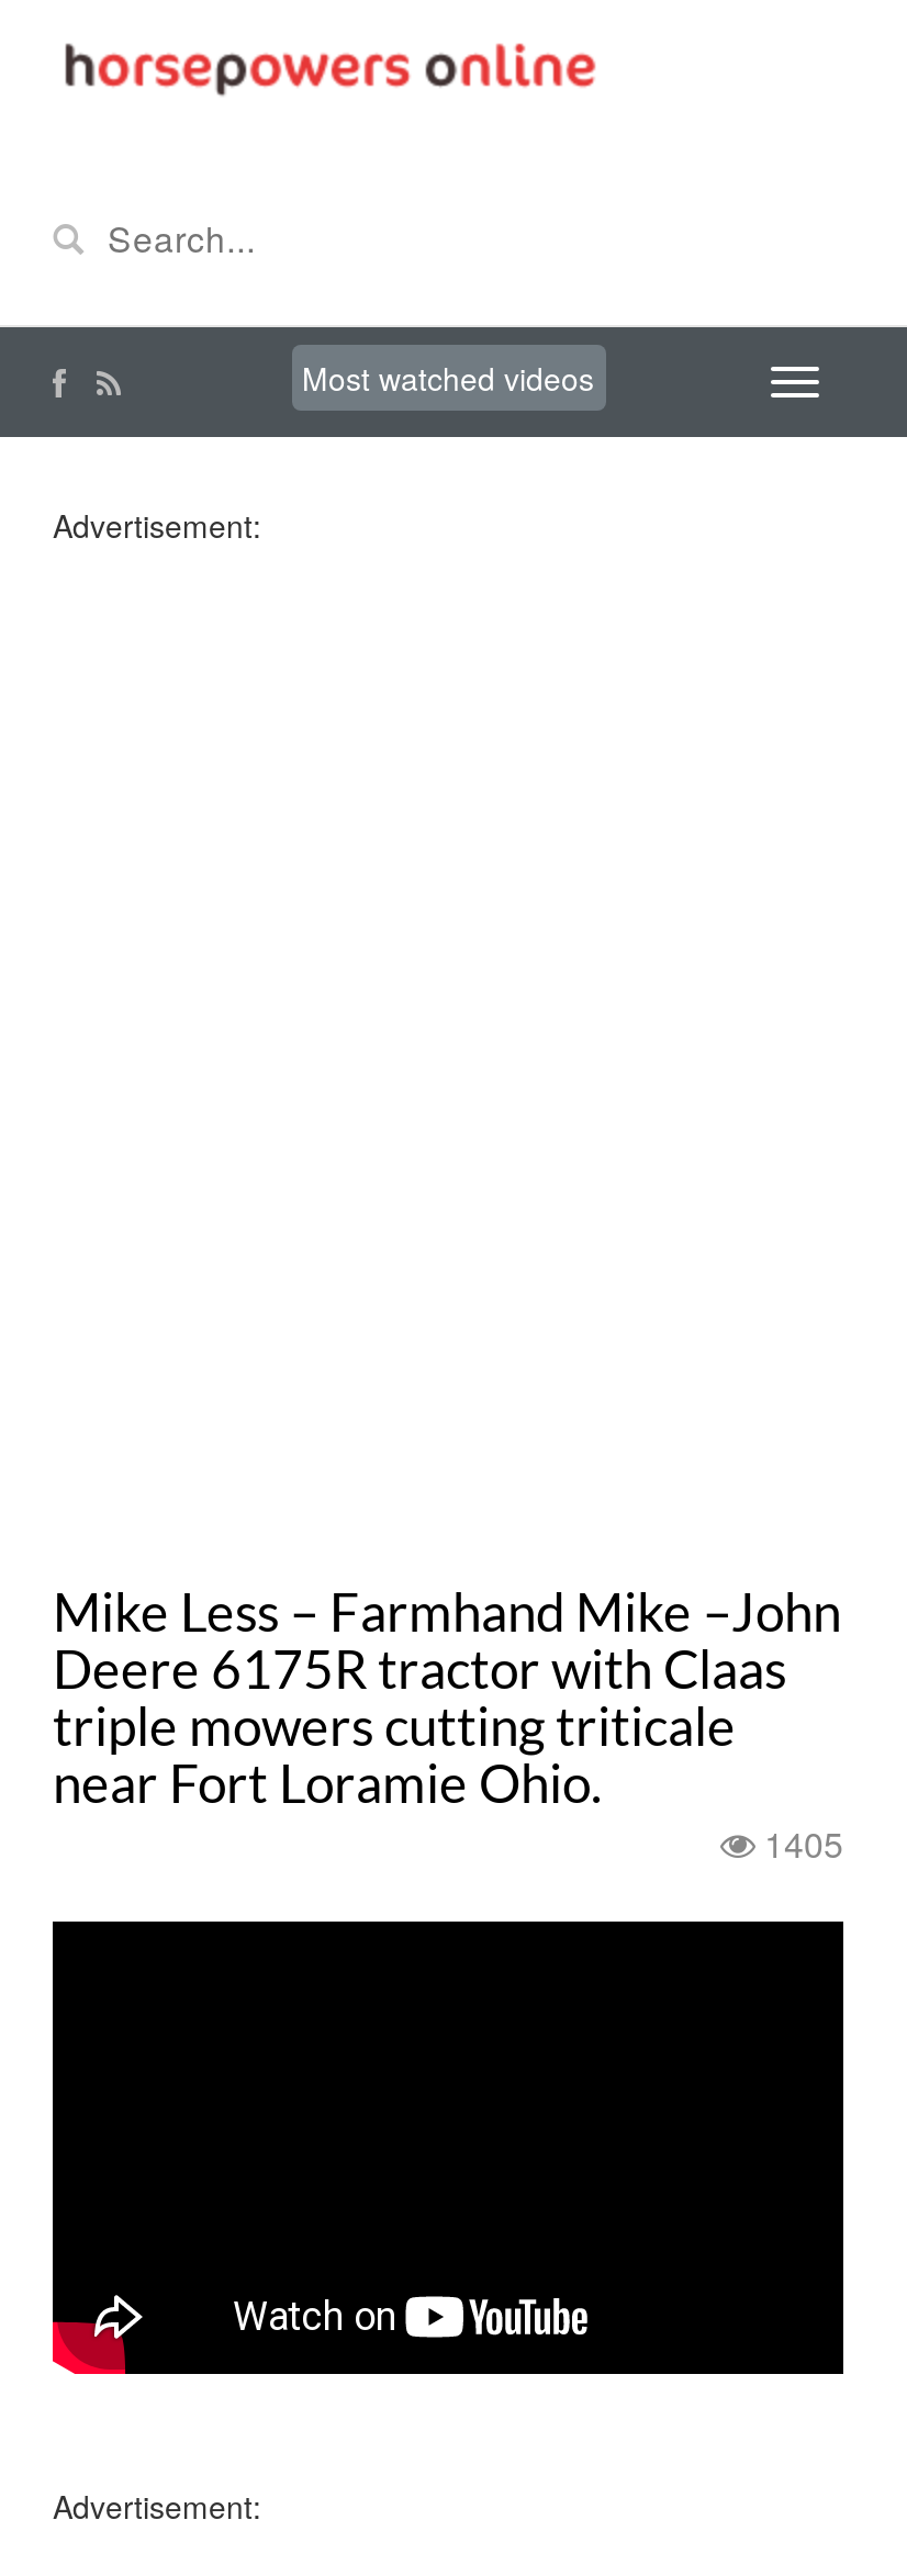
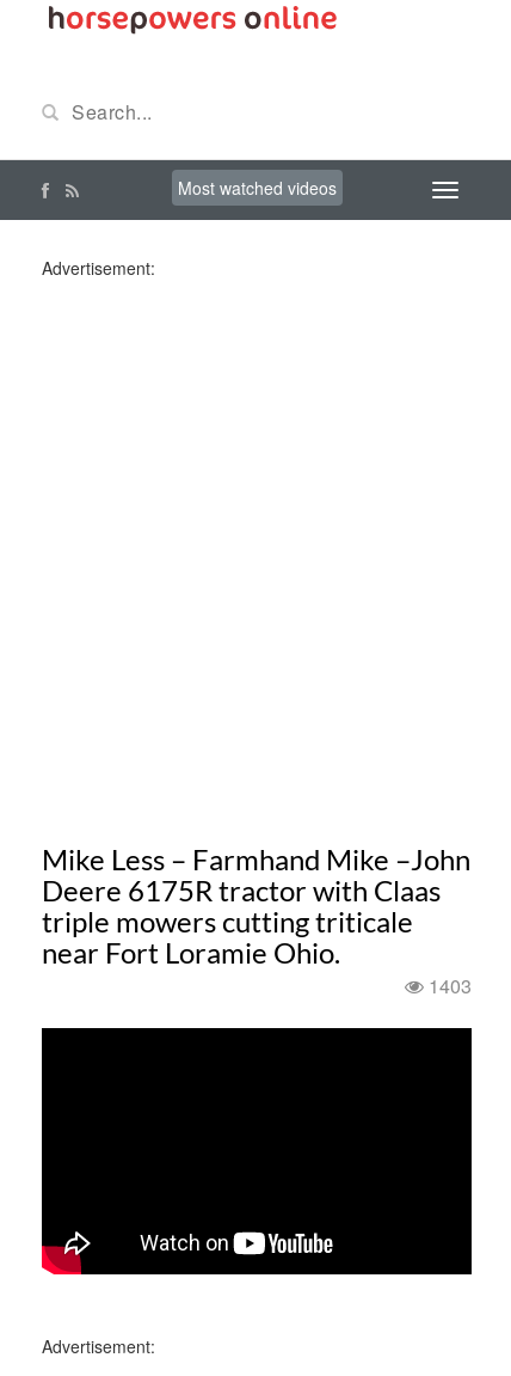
- 1405
+ 1403
